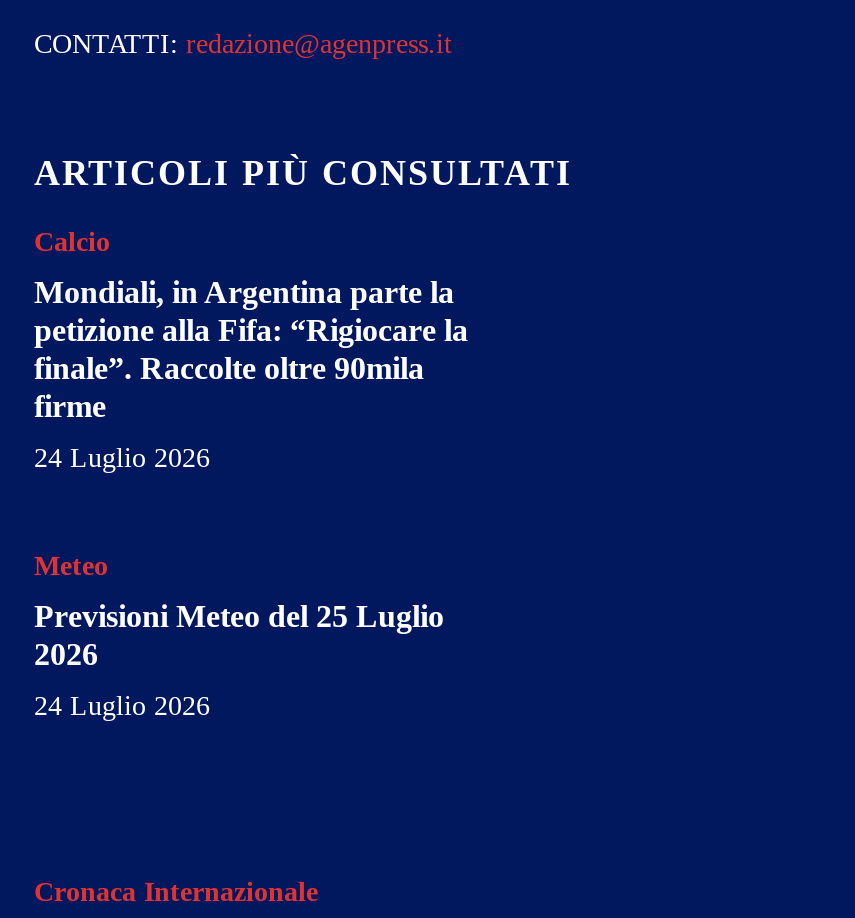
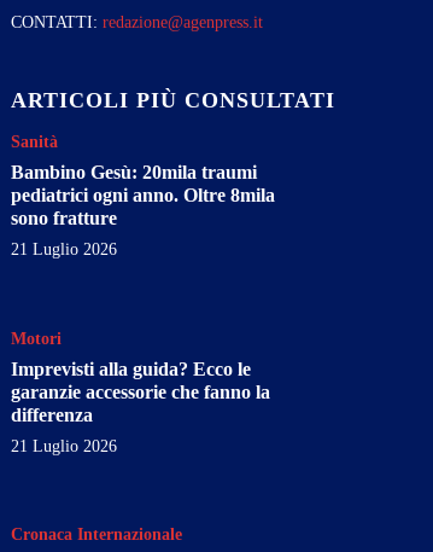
- Calcio
+ Sanità

- Mondiali, in Argentina parte la
- petizione alla Fifa: “Rigiocare la
- finale”. Raccolte oltre 90mila
- firme
+ Bambino Gesù: 20mila traumi
+ pediatrici ogni anno. Oltre 8mila
+ sono fratture

- 24 Luglio 2026
+ 21 Luglio 2026

- Meteo
+ Motori

- Previsioni Meteo del 25 Luglio
- 2026
+ Imprevisti alla guida? Ecco le
+ garanzie accessorie che fanno la
+ differenza

- 24 Luglio 2026
+ 21 Luglio 2026
